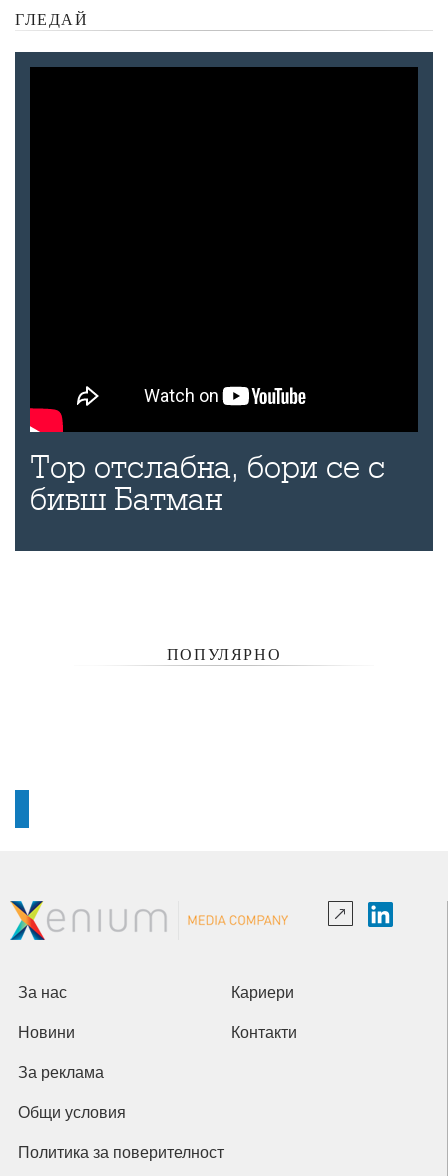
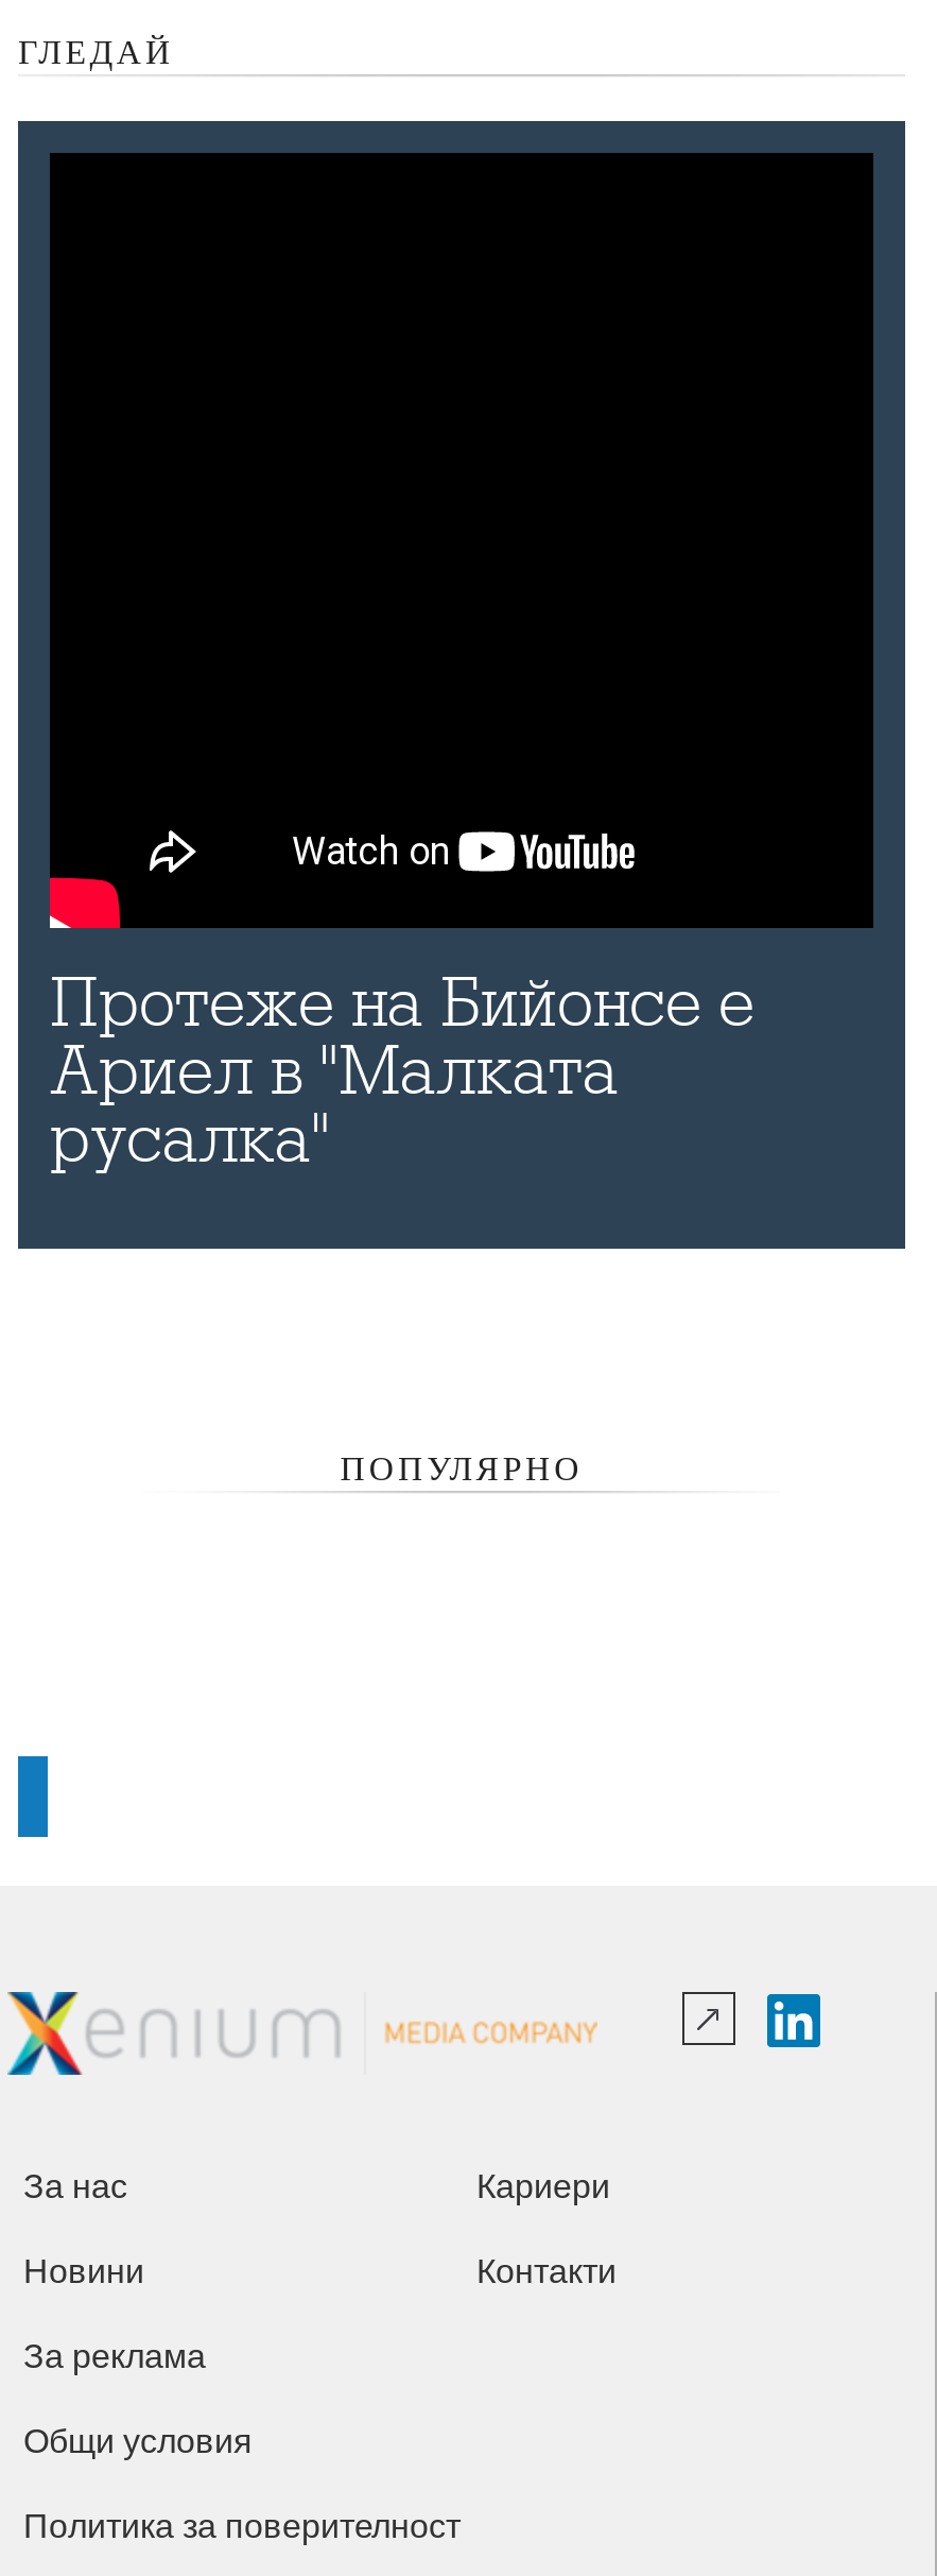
- Тор отслабна, бори се с
- бивш Батман
+ Протеже на Бийонсе е
+ Ариел в "Малката
+ русалка"
